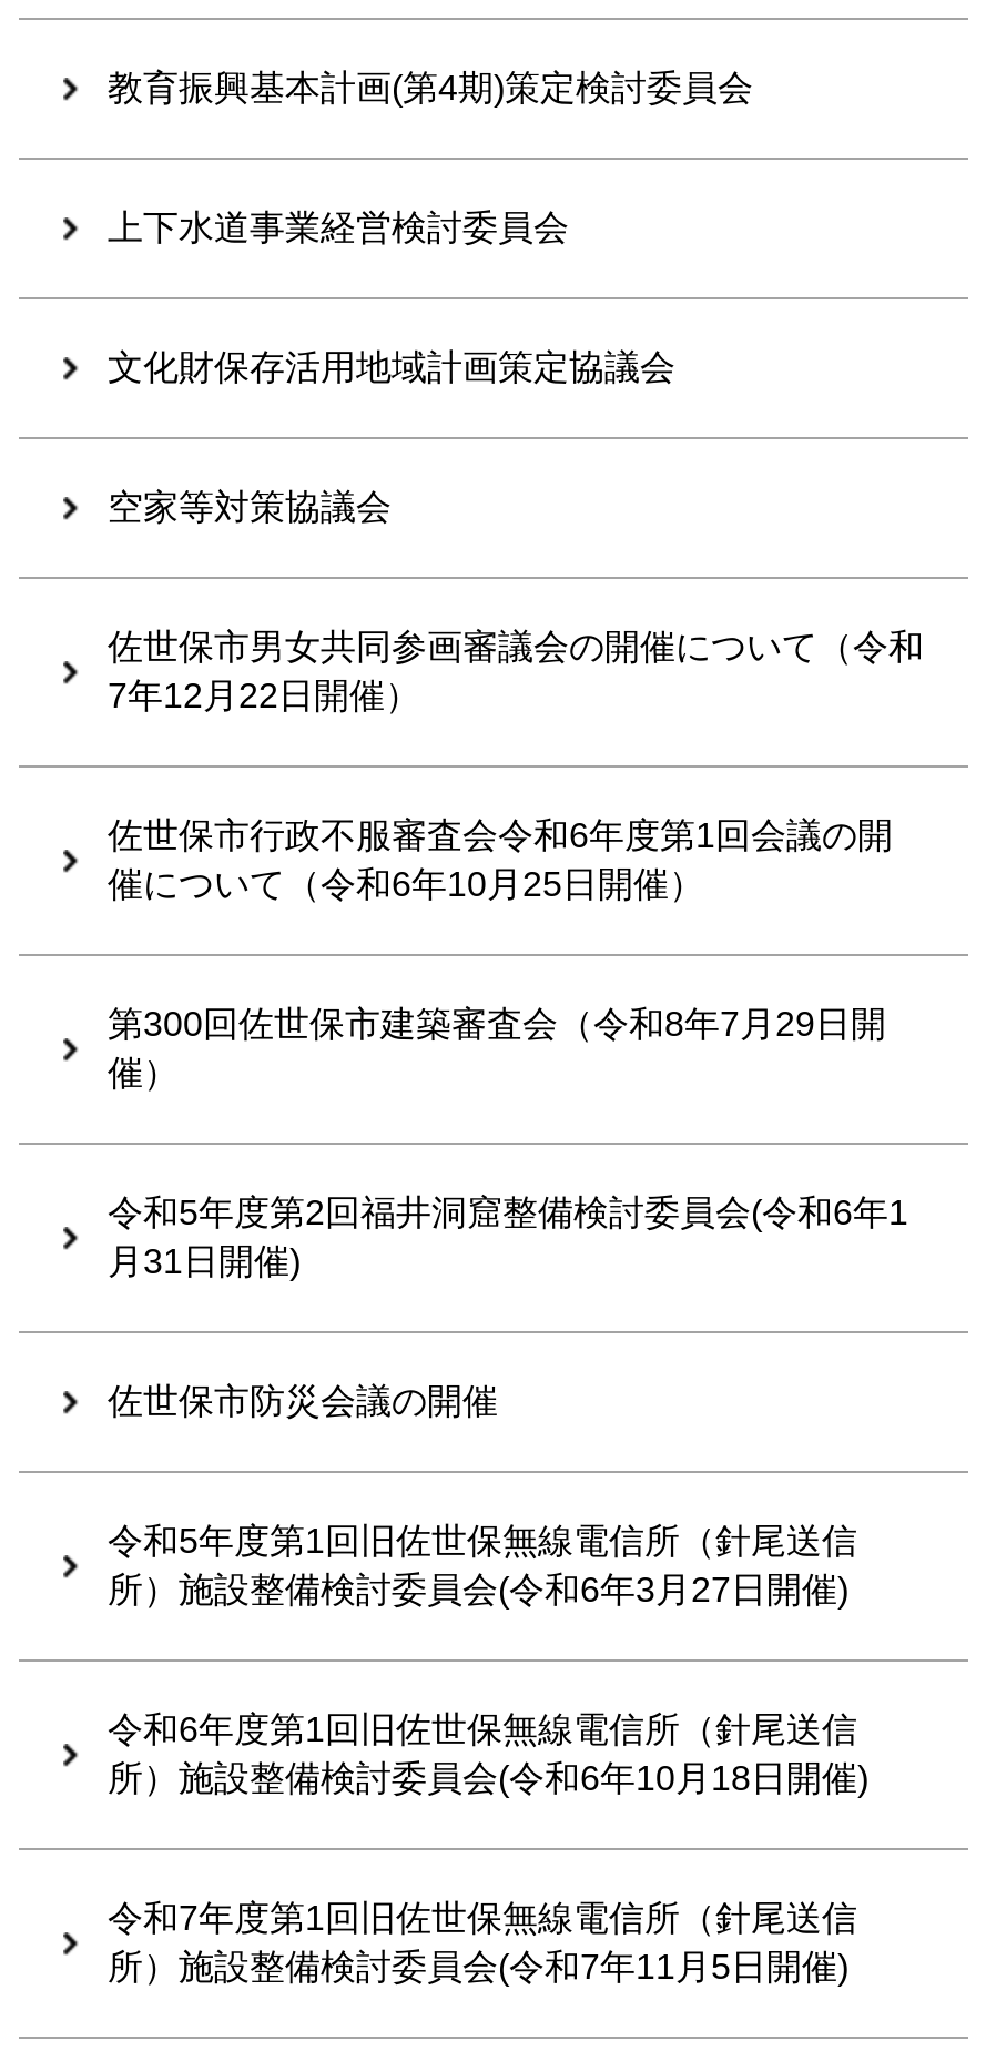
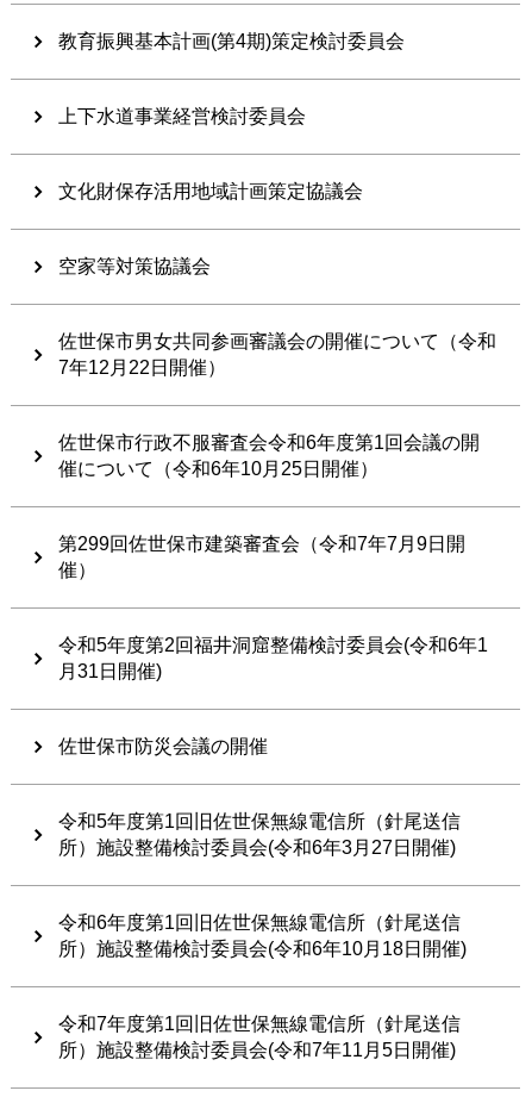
- 第300回佐世保市建築審査会（令和8年7月29日開
+ 第299回佐世保市建築審査会（令和7年7月9日開
